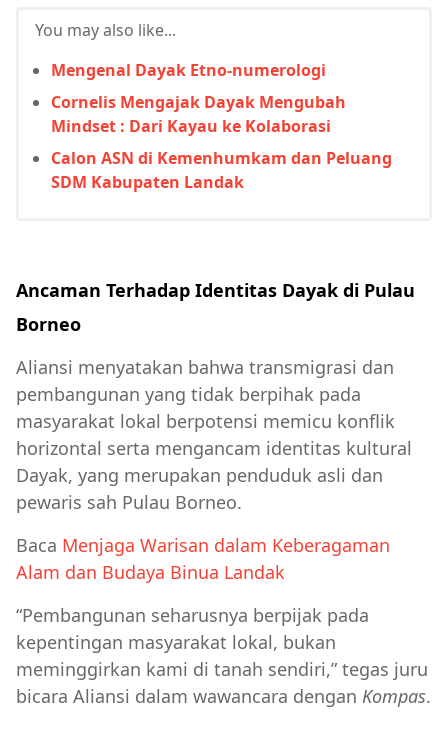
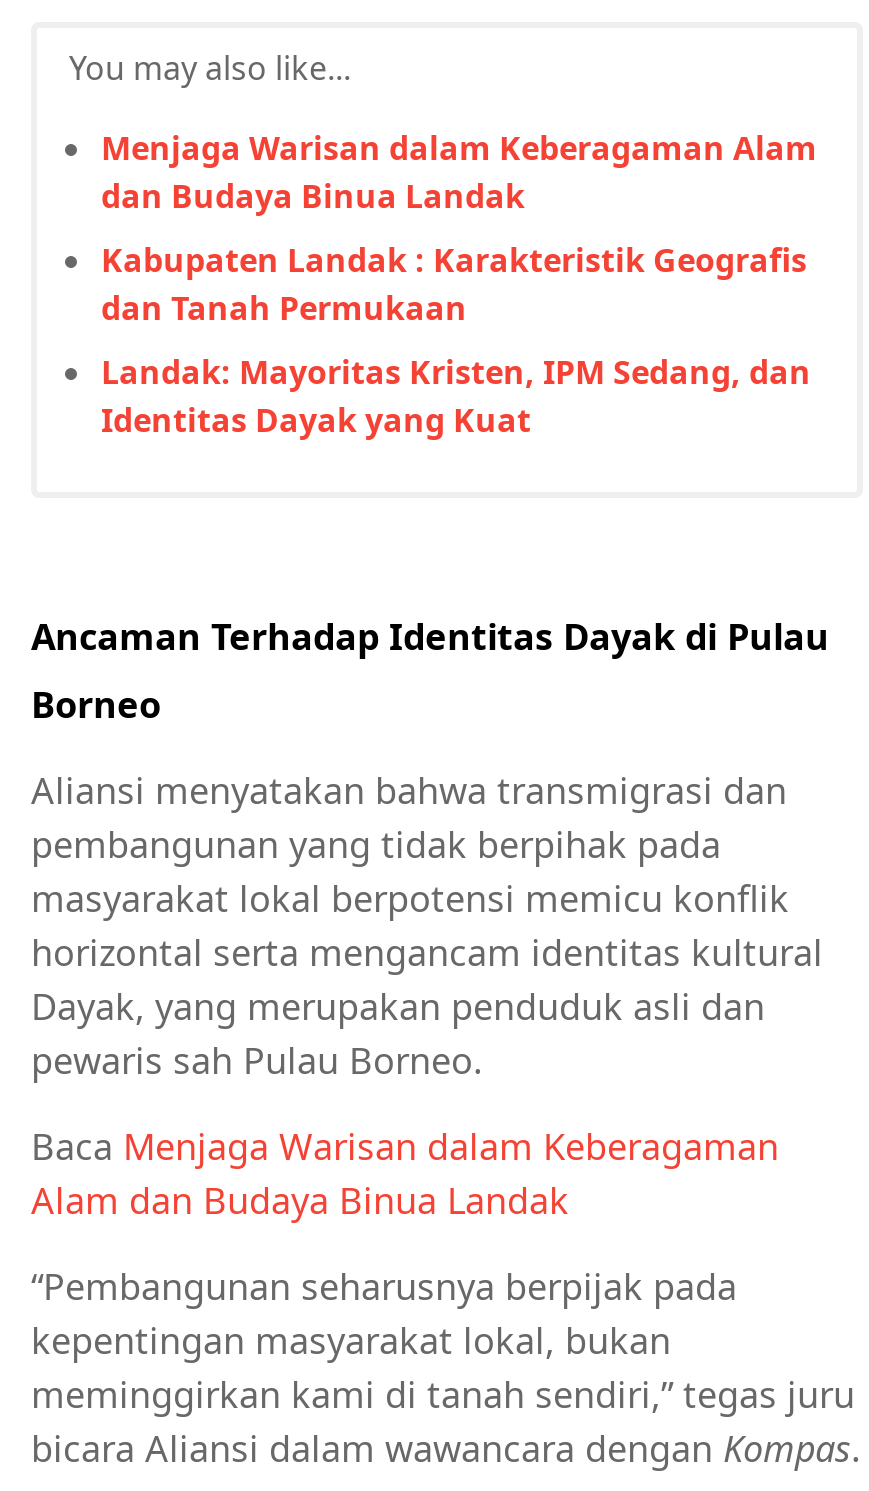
- Mengenal Dayak Etno-numerologi
+ Menjaga Warisan dalam Keberagaman Alam
+ dan Budaya Binua Landak

- Cornelis Mengajak Dayak Mengubah
- Mindset : Dari Kayau ke Kolaborasi
+ Kabupaten Landak : Karakteristik Geografis
+ dan Tanah Permukaan

- Calon ASN di Kemenhumkam dan Peluang
- SDM Kabupaten Landak
+ Landak: Mayoritas Kristen, IPM Sedang, dan
+ Identitas Dayak yang Kuat
